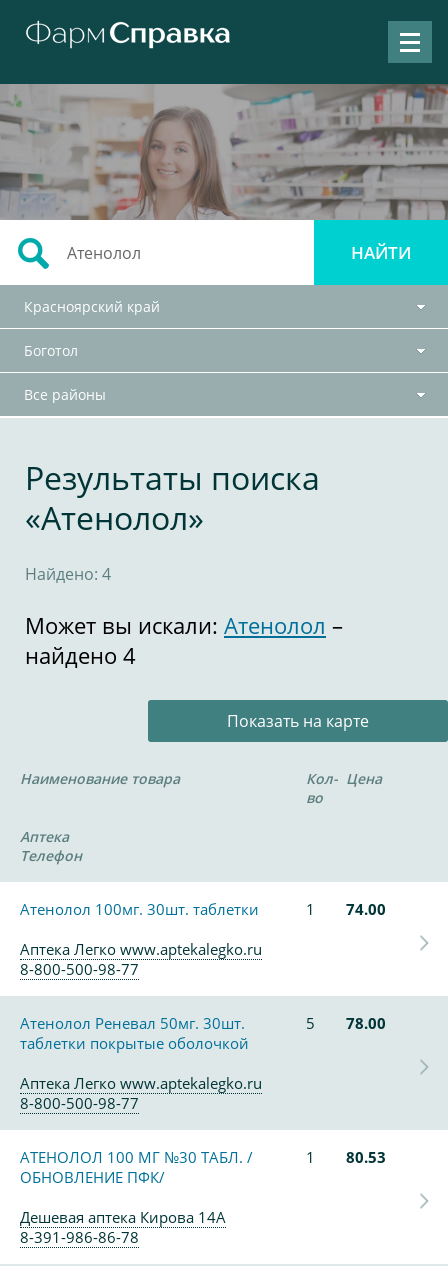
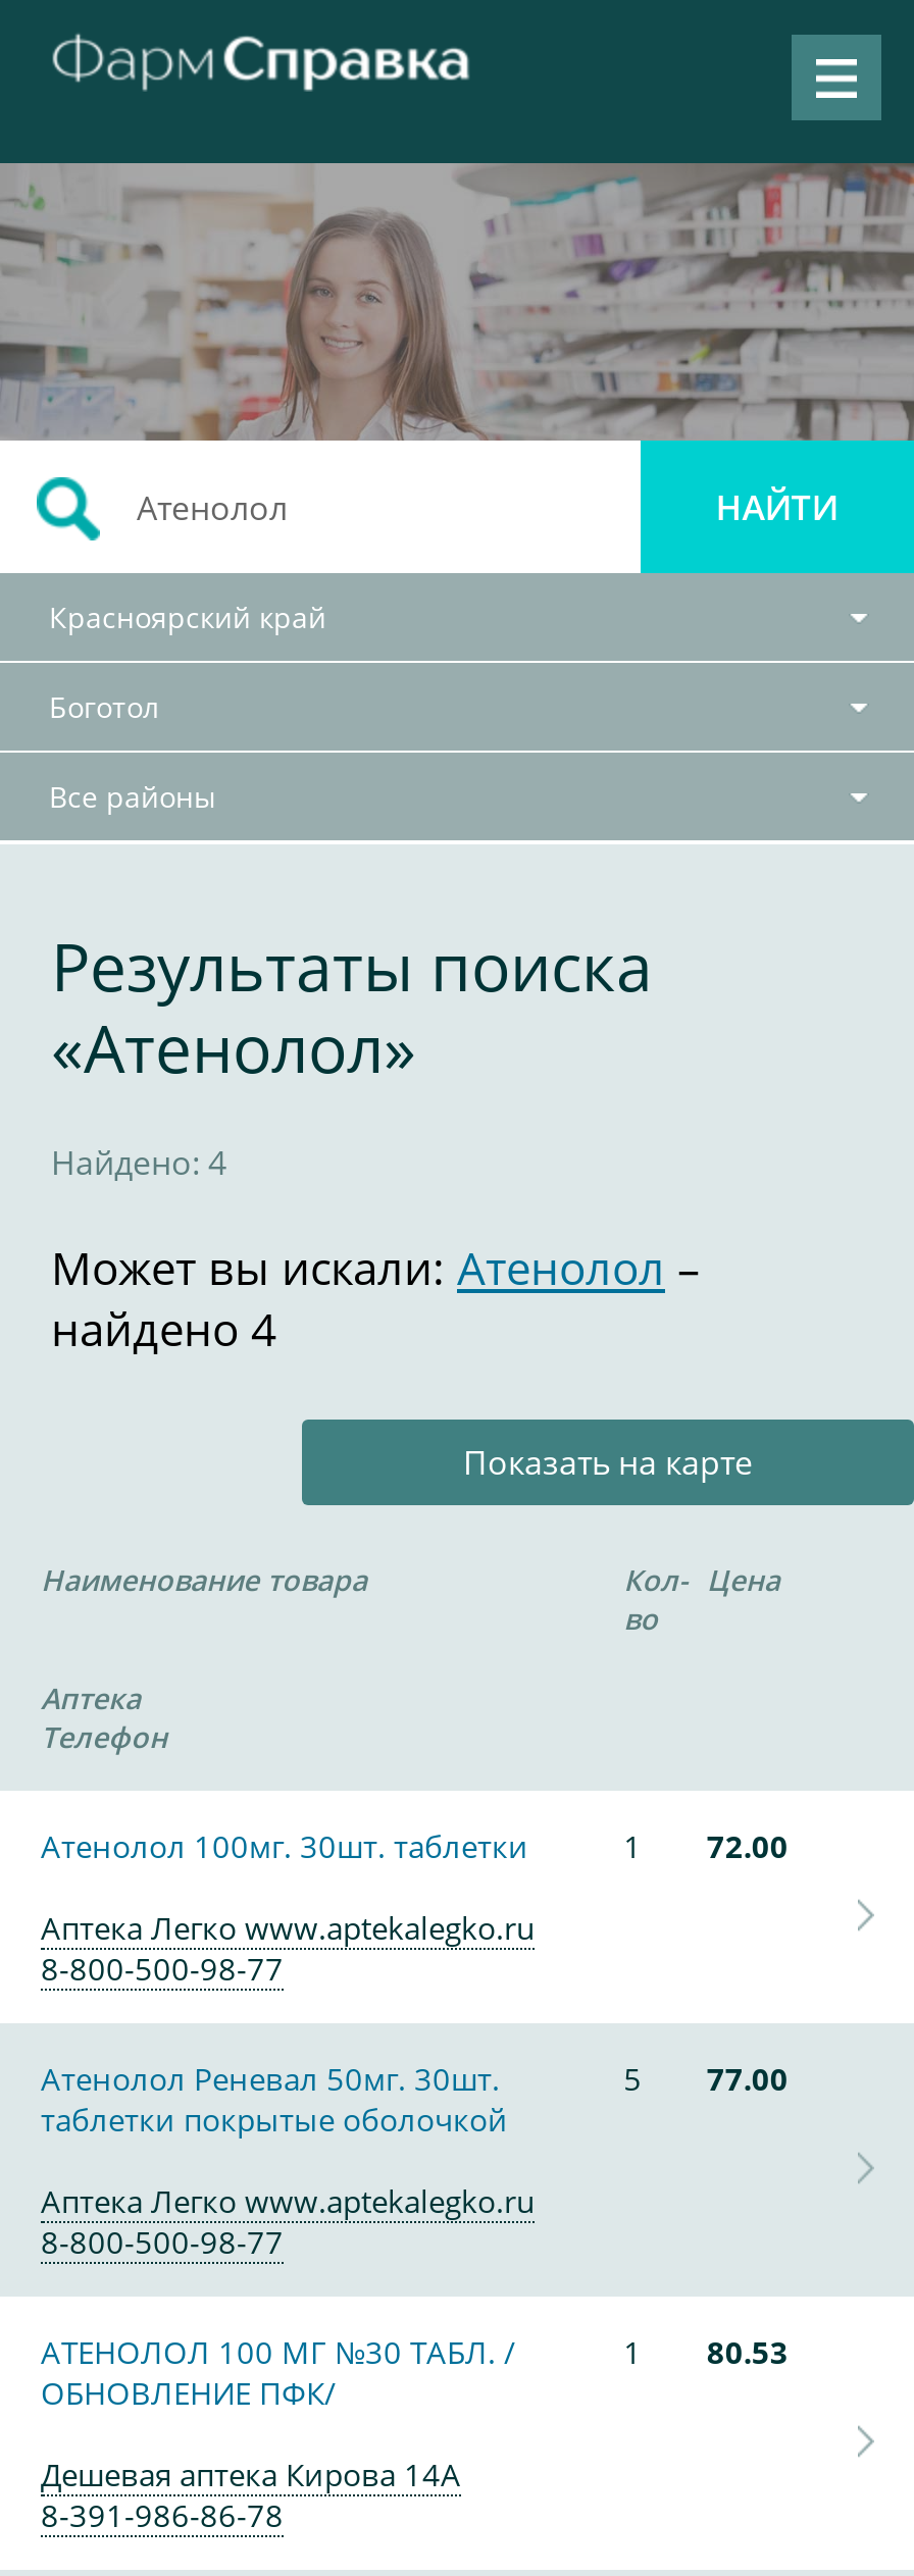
- 1 74.00
+ 1 72.00

- 5 78.00
+ 5 77.00
